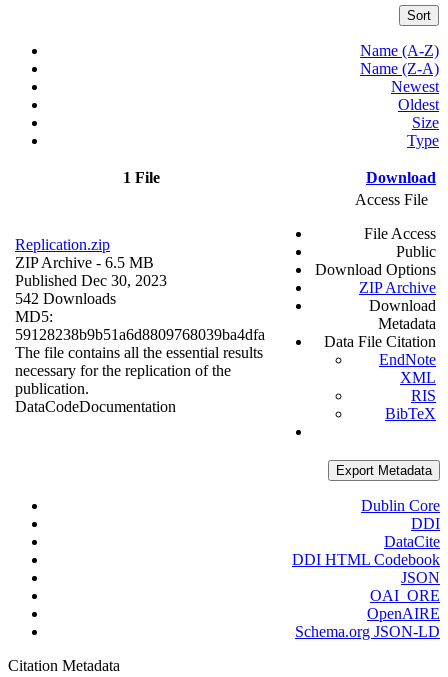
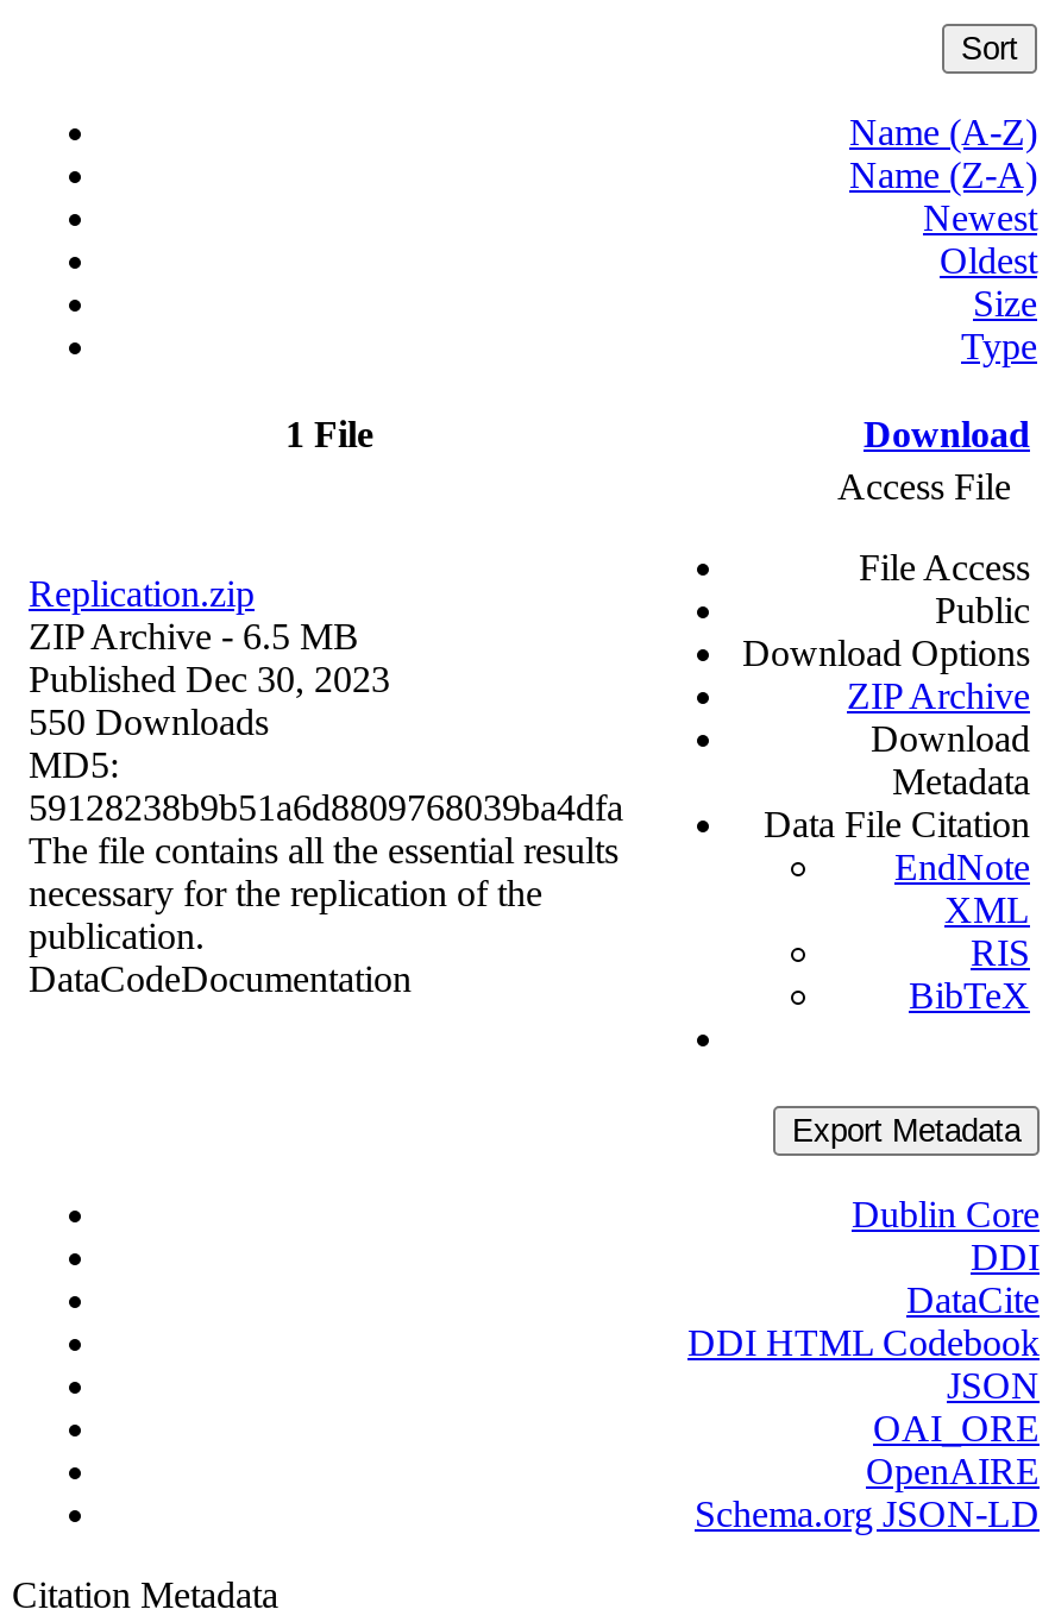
- 542 Downloads
+ 550 Downloads
